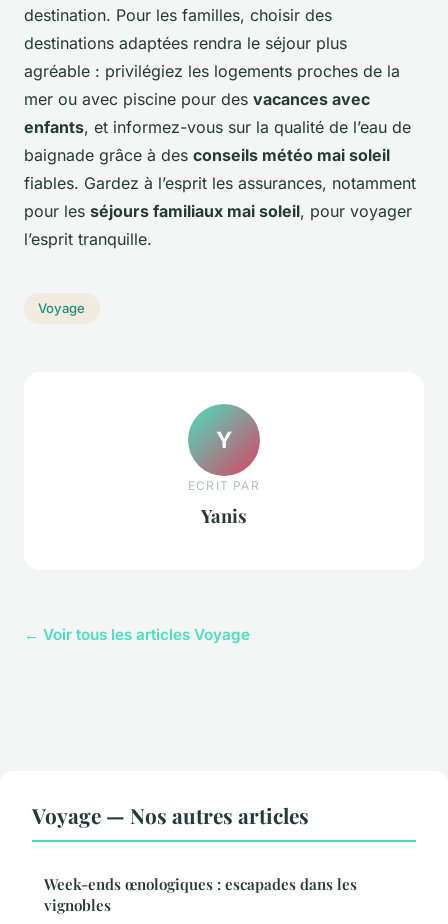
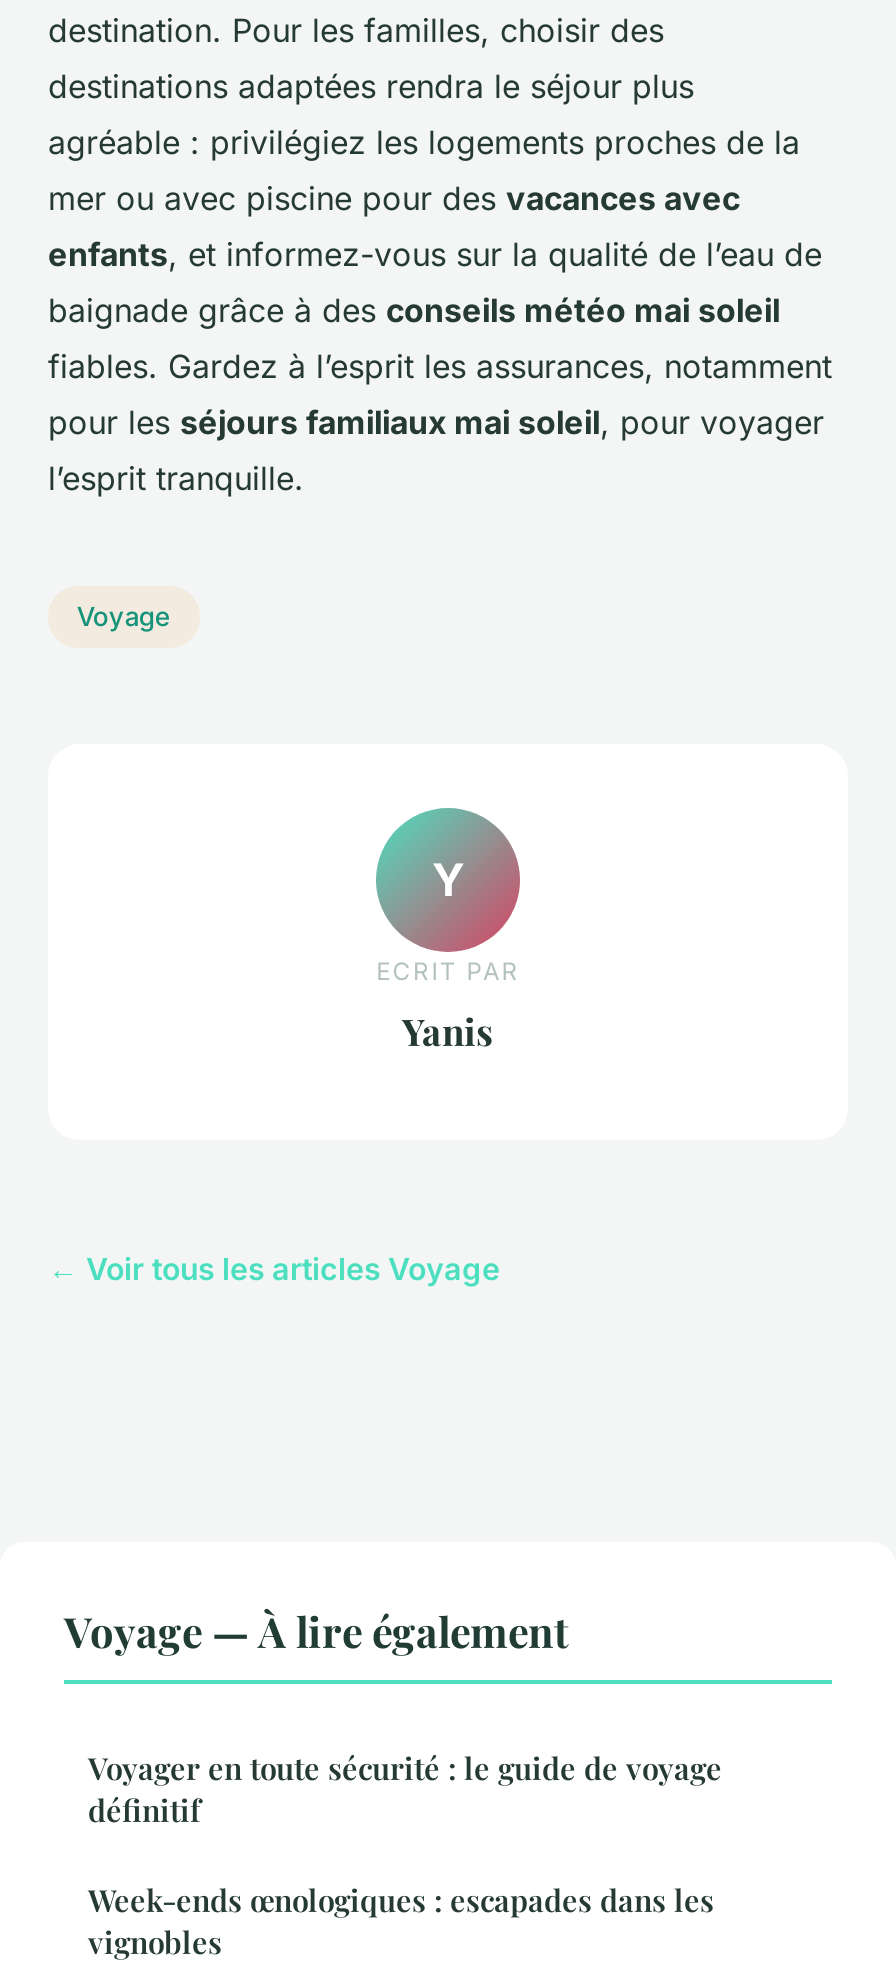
- Voyage — Nos autres articles
+ Voyage — À lire également
+ Voyager en toute sécurité : le guide de voyage
+ définitif
